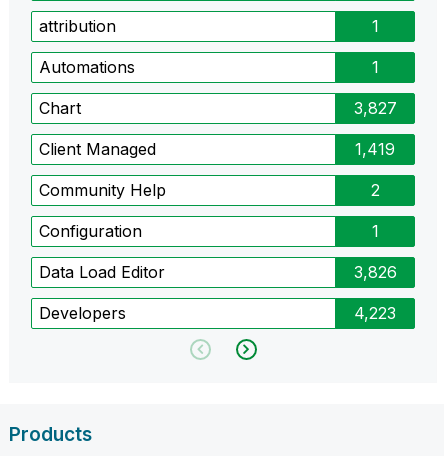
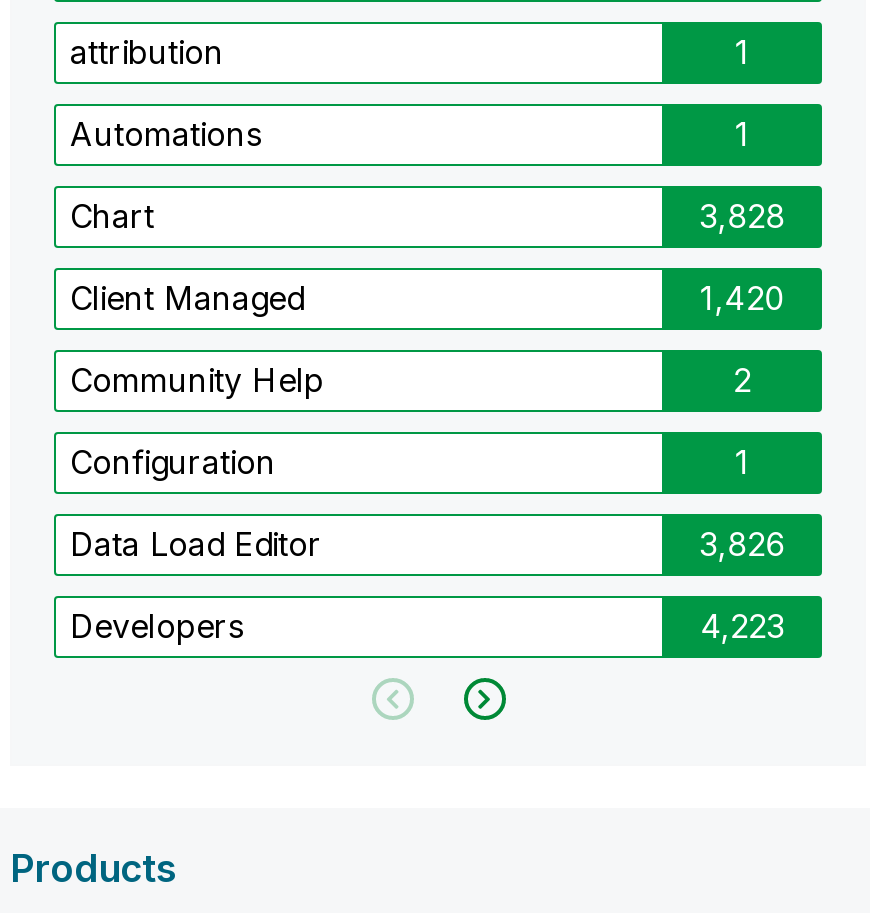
- 3,827
+ 3,828

- 1,419
+ 1,420
